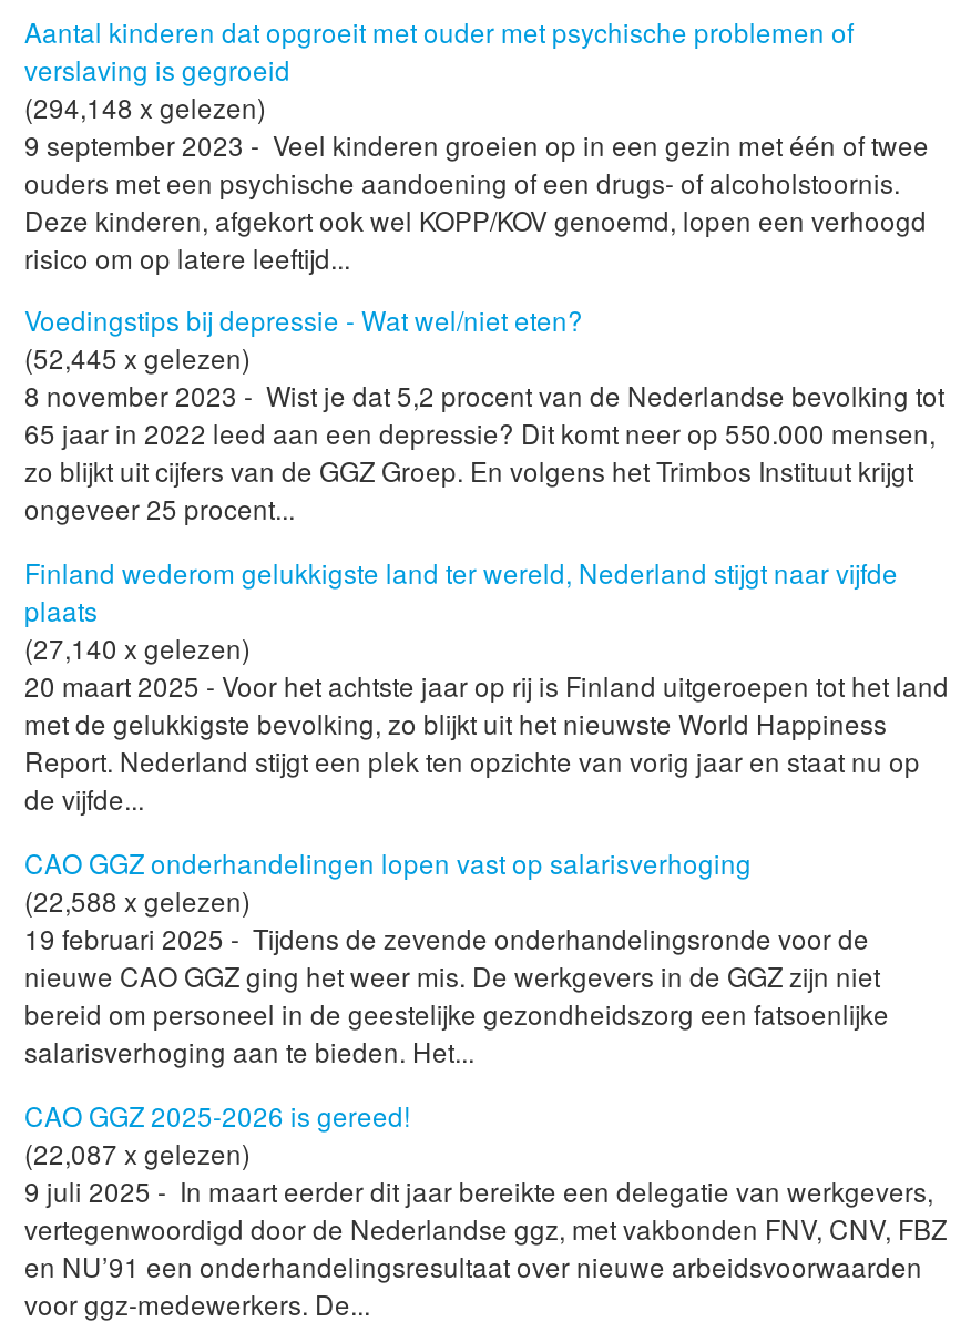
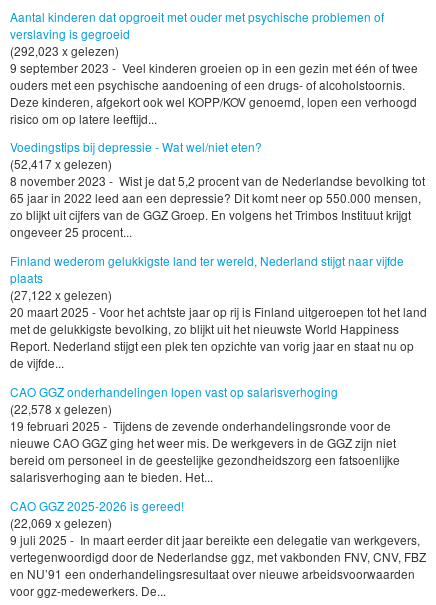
- (294,148 x gelezen)
+ (292,023 x gelezen)

- (52,445 x gelezen)
+ (52,417 x gelezen)

- (27,140 x gelezen)
+ (27,122 x gelezen)

- (22,588 x gelezen)
+ (22,578 x gelezen)

- (22,087 x gelezen)
+ (22,069 x gelezen)
